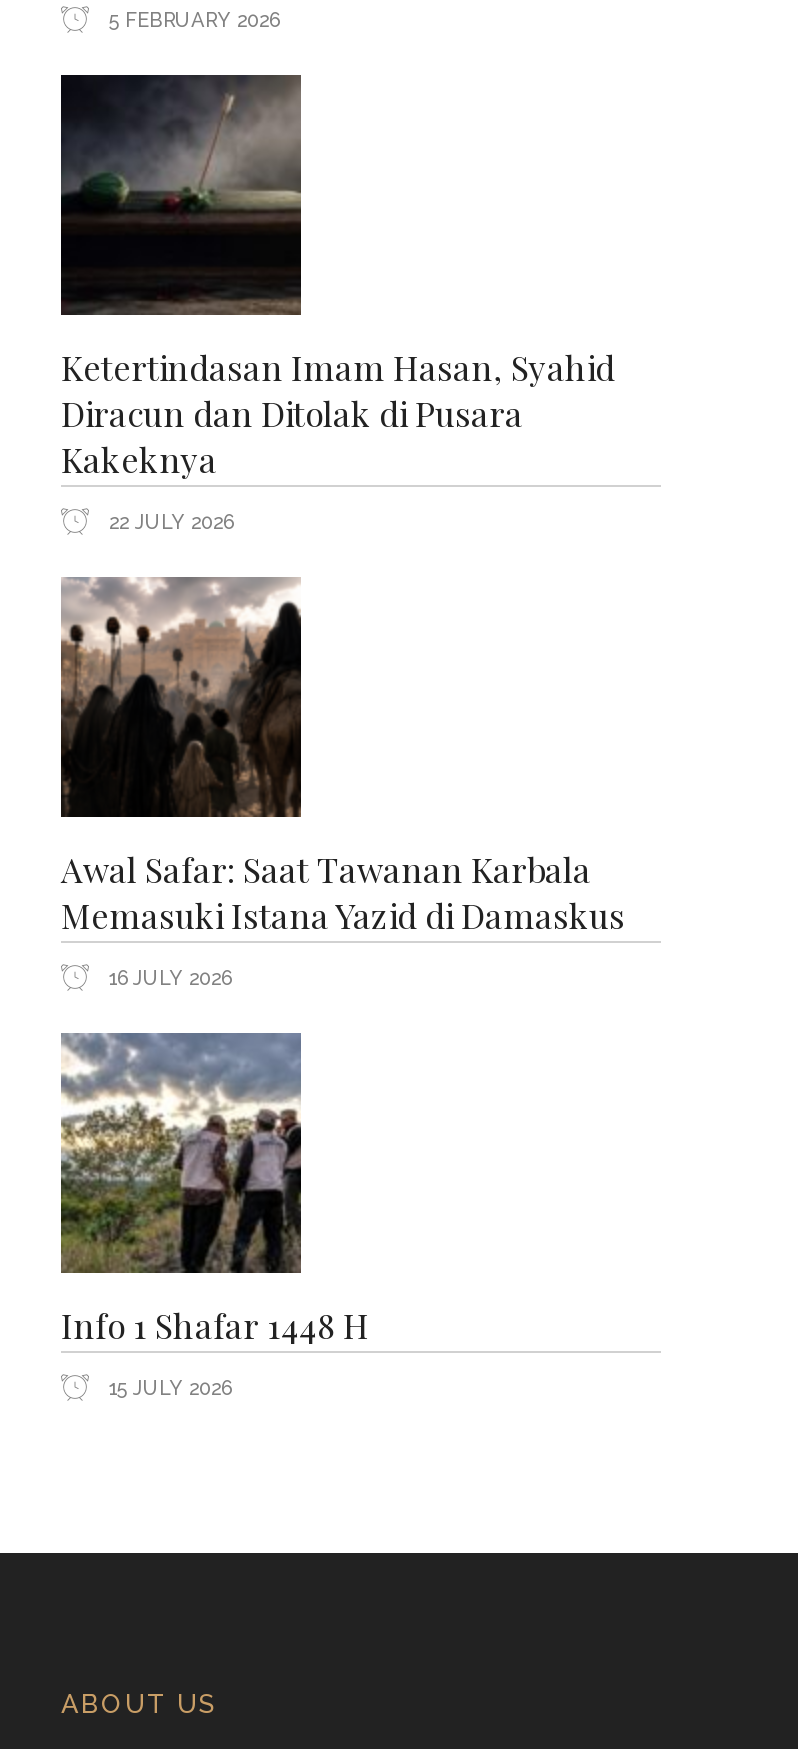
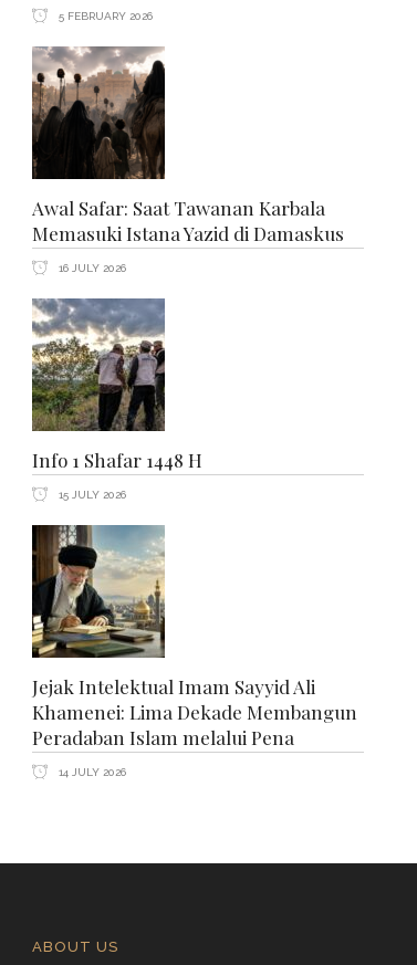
- [image]
- Ketertindasan Imam Hasan, Syahid
- Diracun dan Ditolak di Pusara
- Kakeknya
- 22 JULY 2026

moved up: [image] | Awal Safar: Saat Tawanan Karbala | Memasuki Istana Yazid di Damaskus | 16 JULY 2026 | Info 1 Shafar 1448 H | 15 JULY 2026

+ [image]
+ Jejak Intelektual Imam Sayyid Ali
+ Khamenei: Lima Dekade Membangun
+ Peradaban Islam melalui Pena
+ 14 JULY 2026
